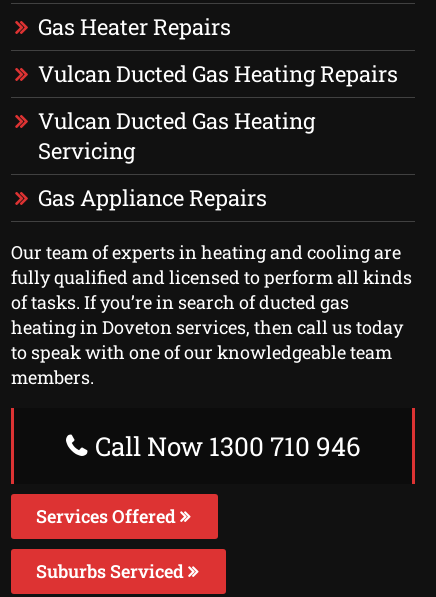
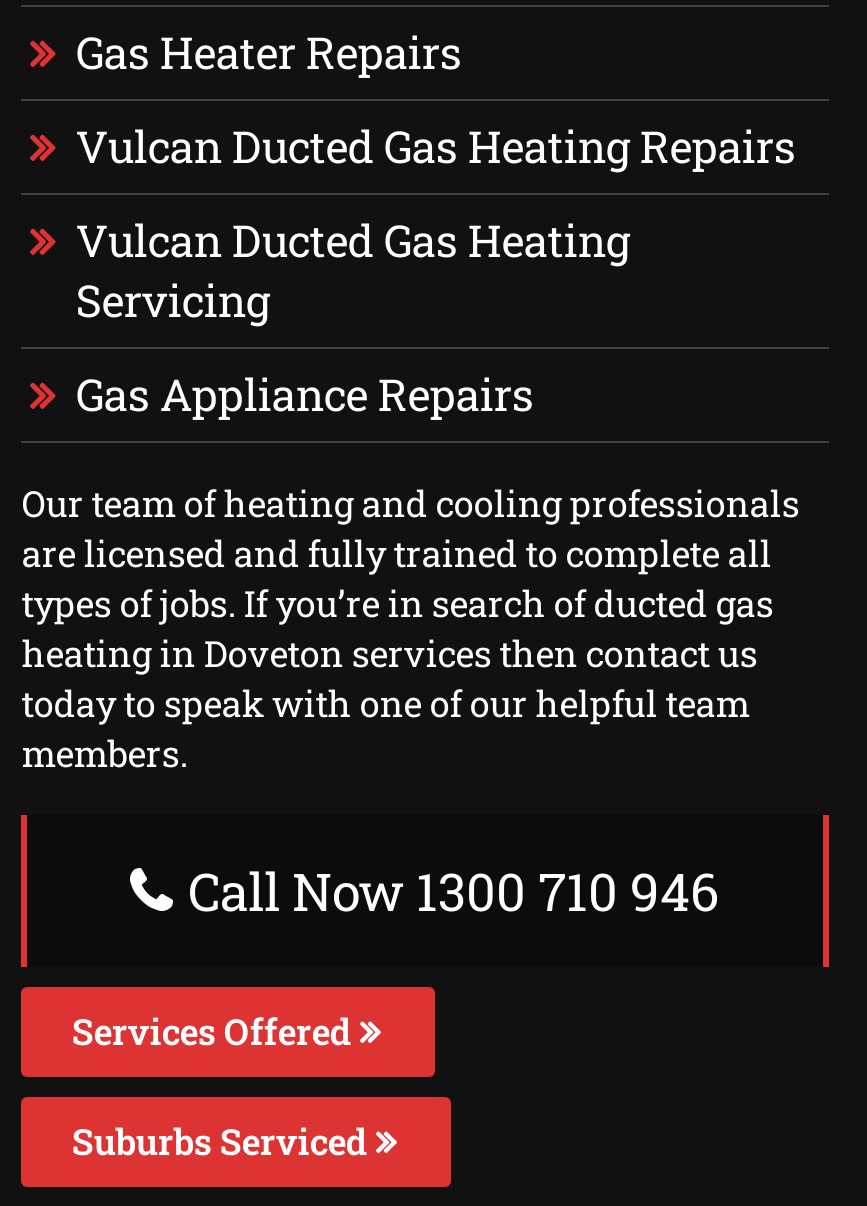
- Our team of experts in heating and cooling are
- fully qualified and licensed to perform all kinds
- of tasks. If you’re in search of ducted gas
- heating in Doveton services, then call us today
- to speak with one of our knowledgeable team
+ Our team of heating and cooling professionals
+ are licensed and fully trained to complete all
+ types of jobs. If you’re in search of ducted gas
+ heating in Doveton services then contact us
+ today to speak with one of our helpful team
